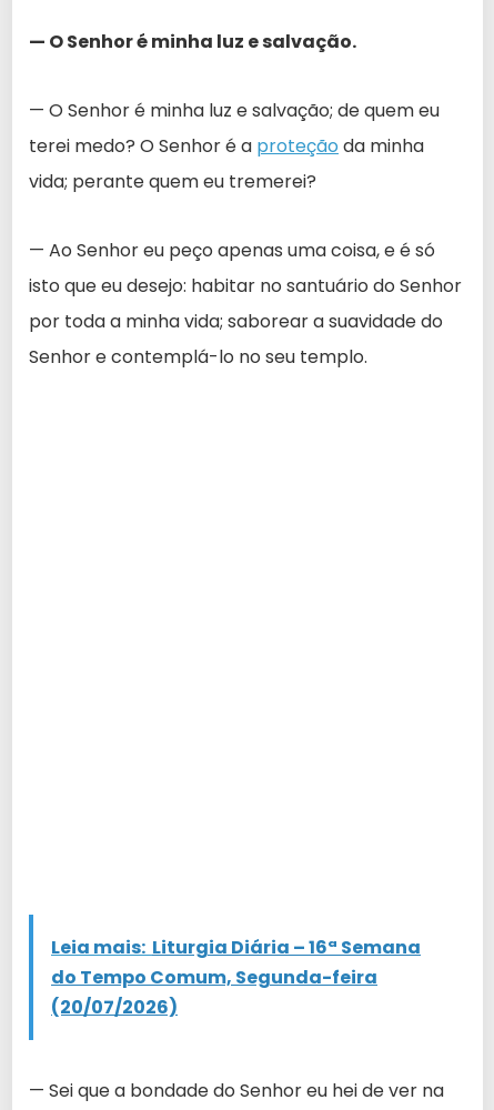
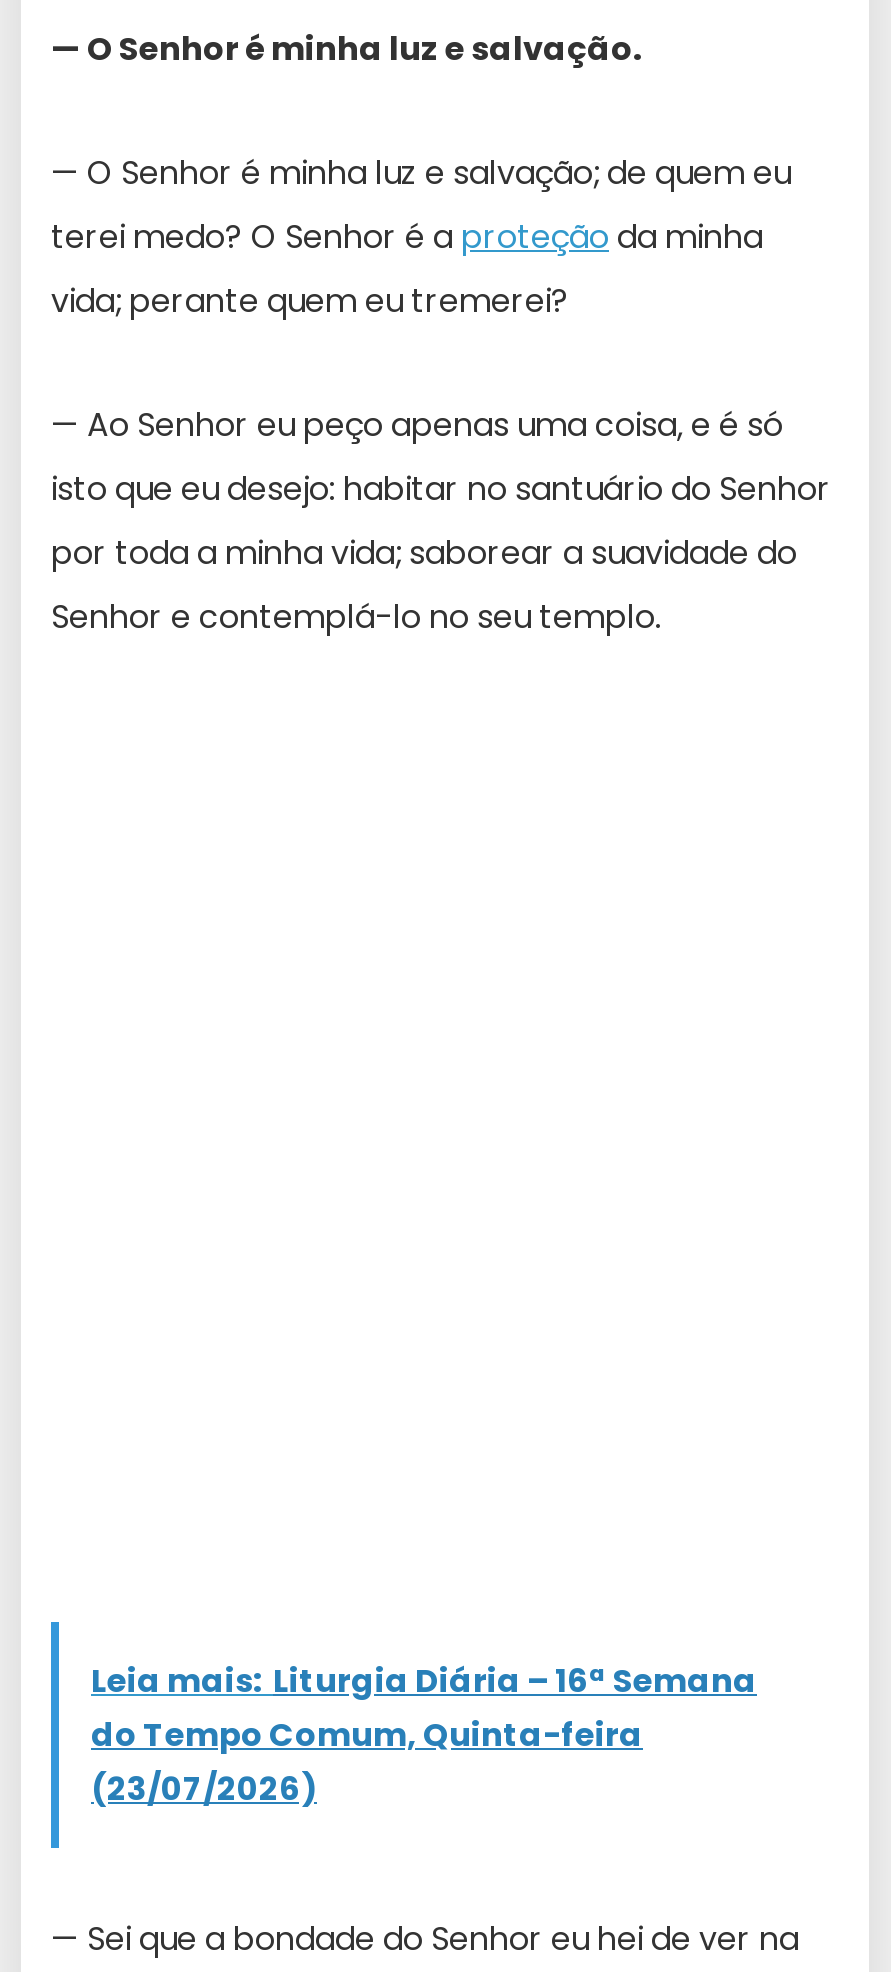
- do Tempo Comum, Segunda-feira
+ do Tempo Comum, Quinta-feira

- (20/07/2026)
+ (23/07/2026)
